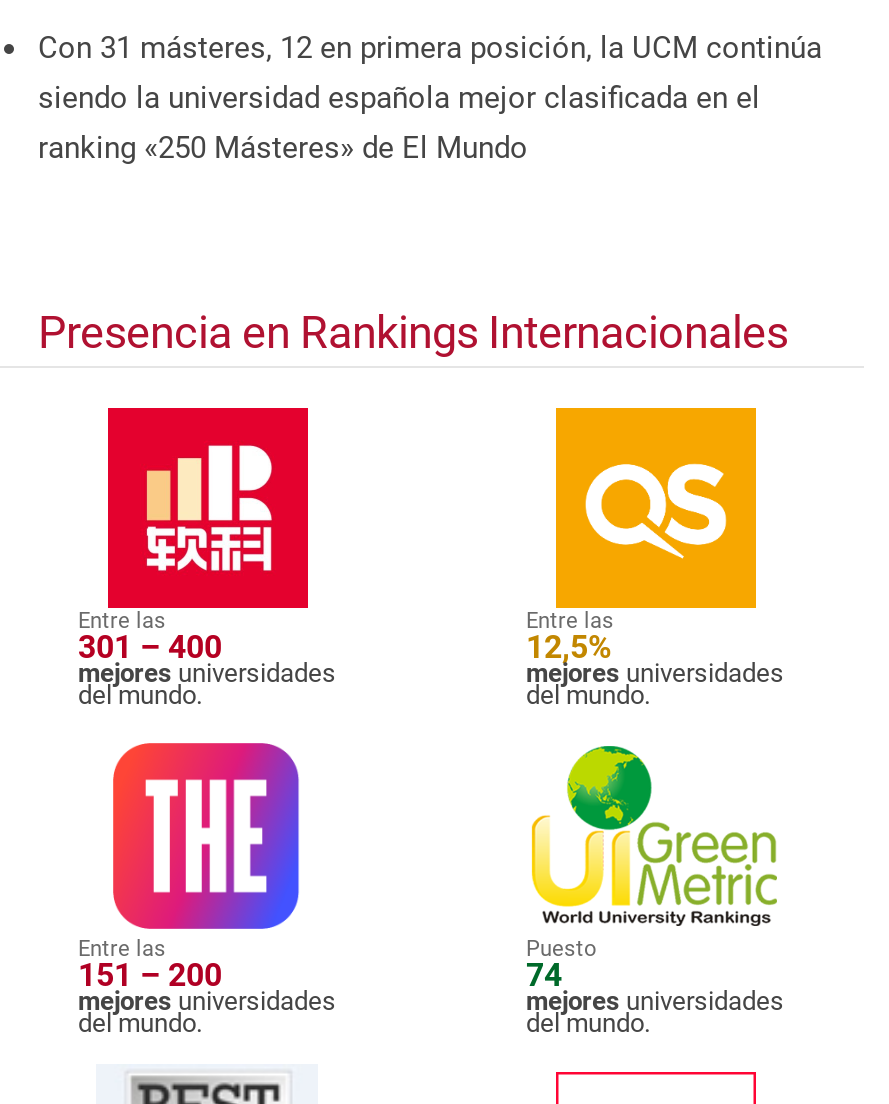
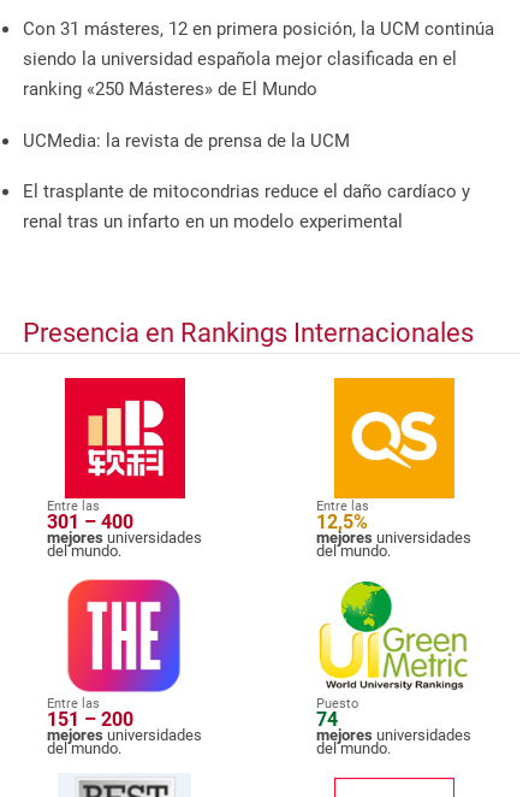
+ UCMedia: la revista de prensa de la UCM
+ El trasplante de mitocondrias reduce el daño cardíaco y
+ renal tras un infarto en un modelo experimental
